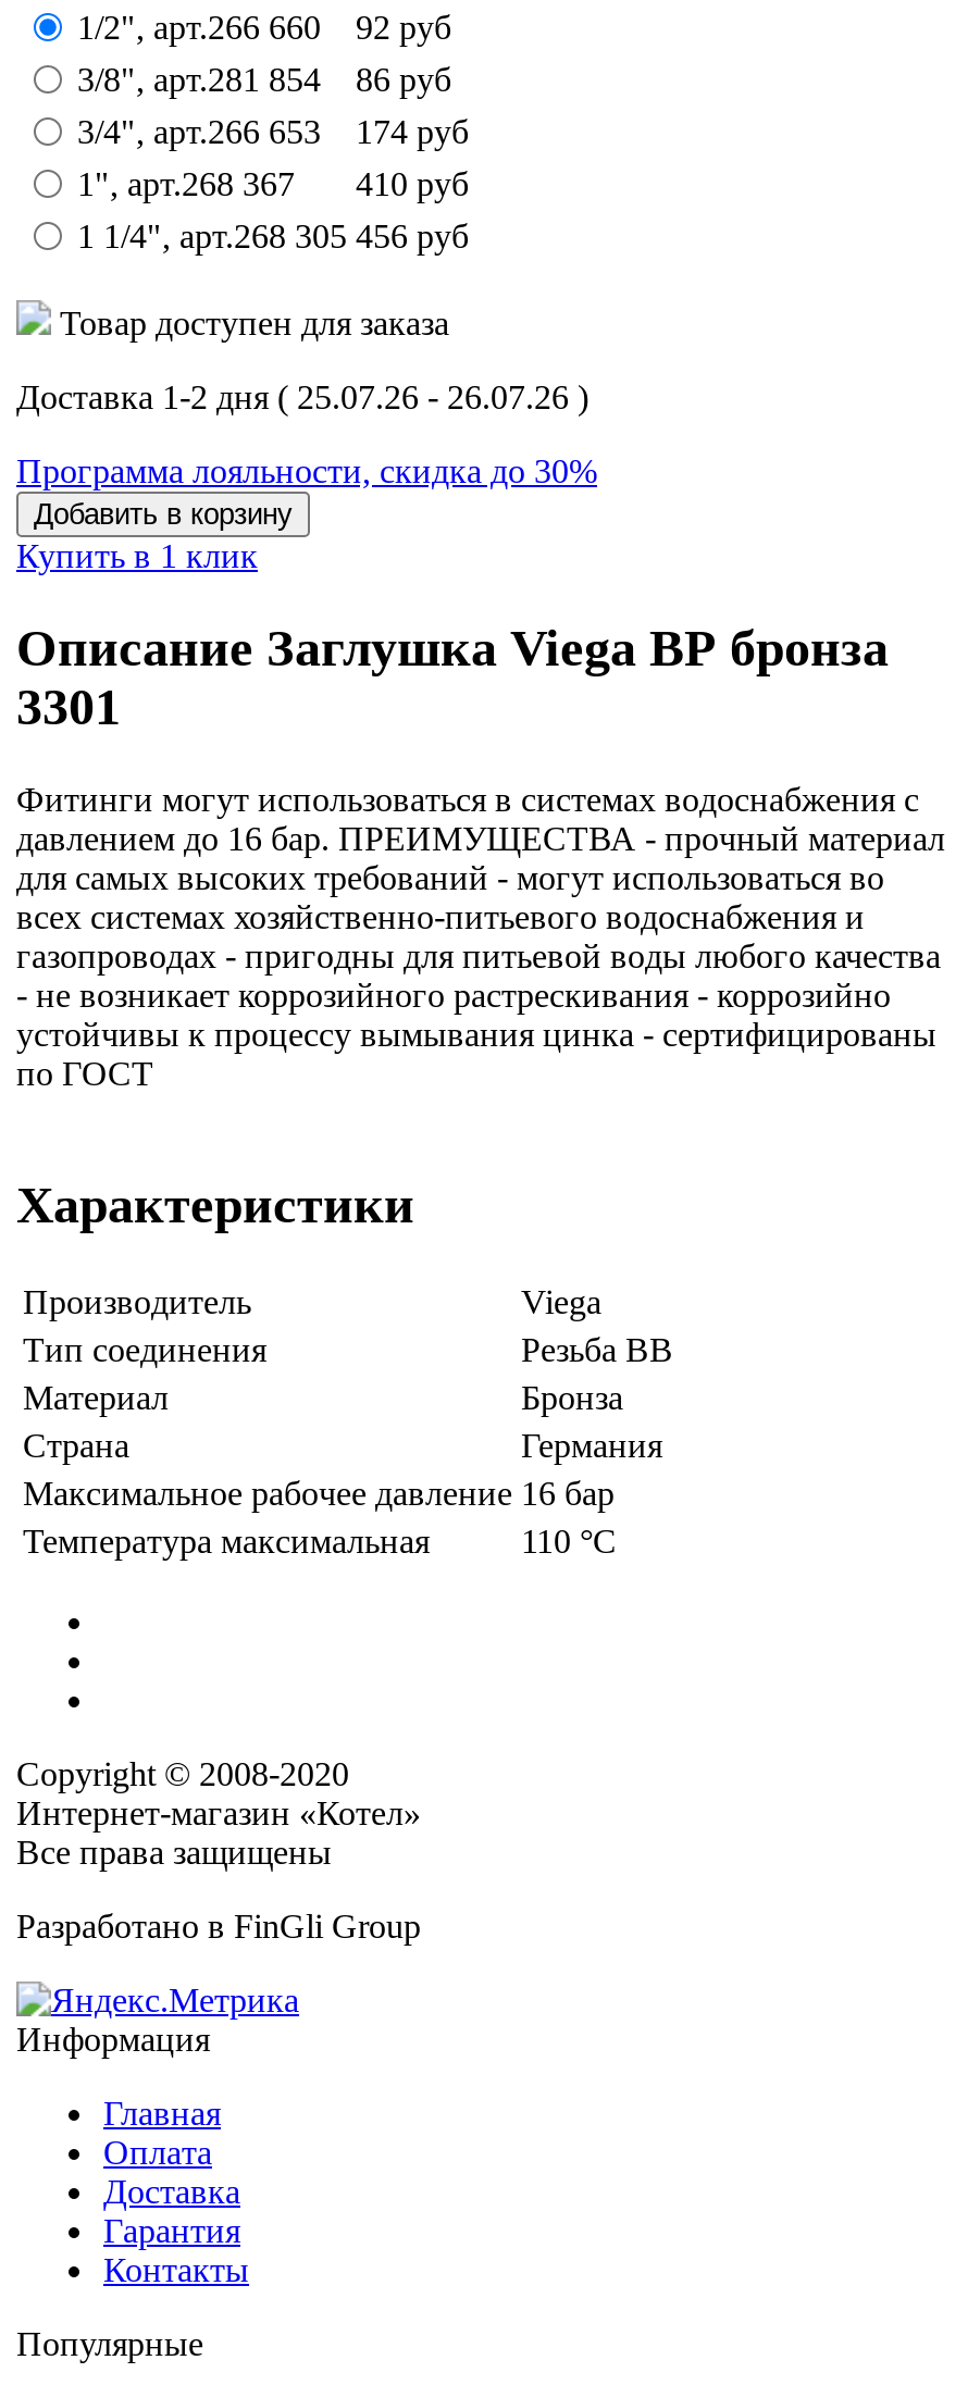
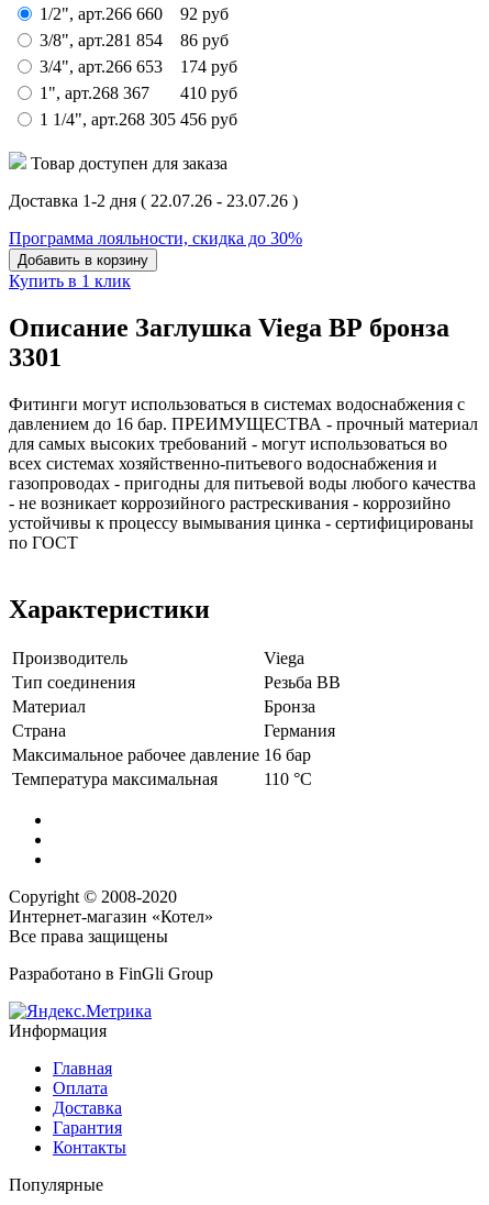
- Доставка 1-2 дня ( 25.07.26 - 26.07.26 )
+ Доставка 1-2 дня ( 22.07.26 - 23.07.26 )
